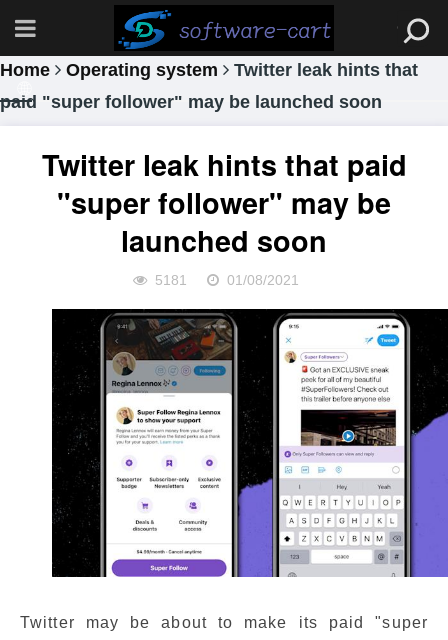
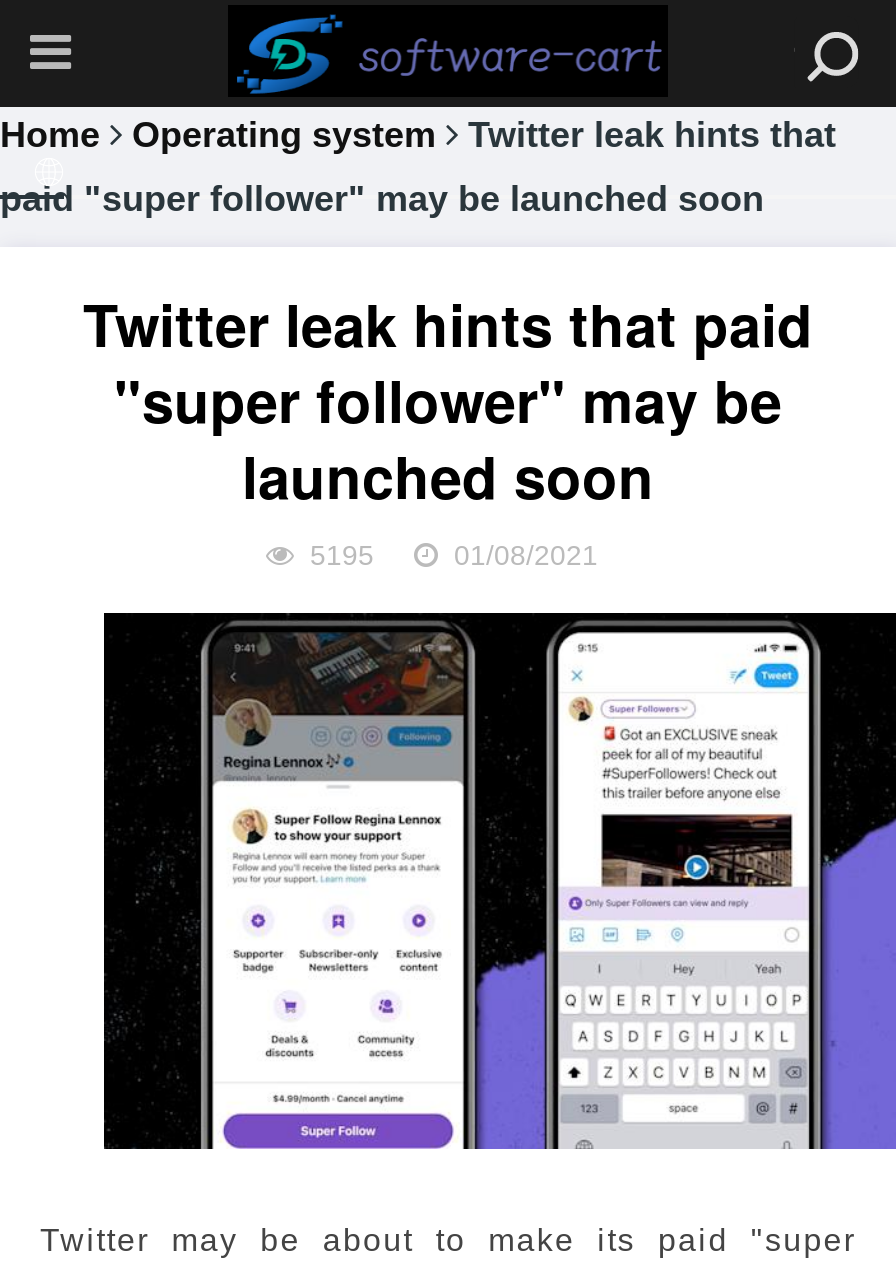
- 5181
+ 5195
